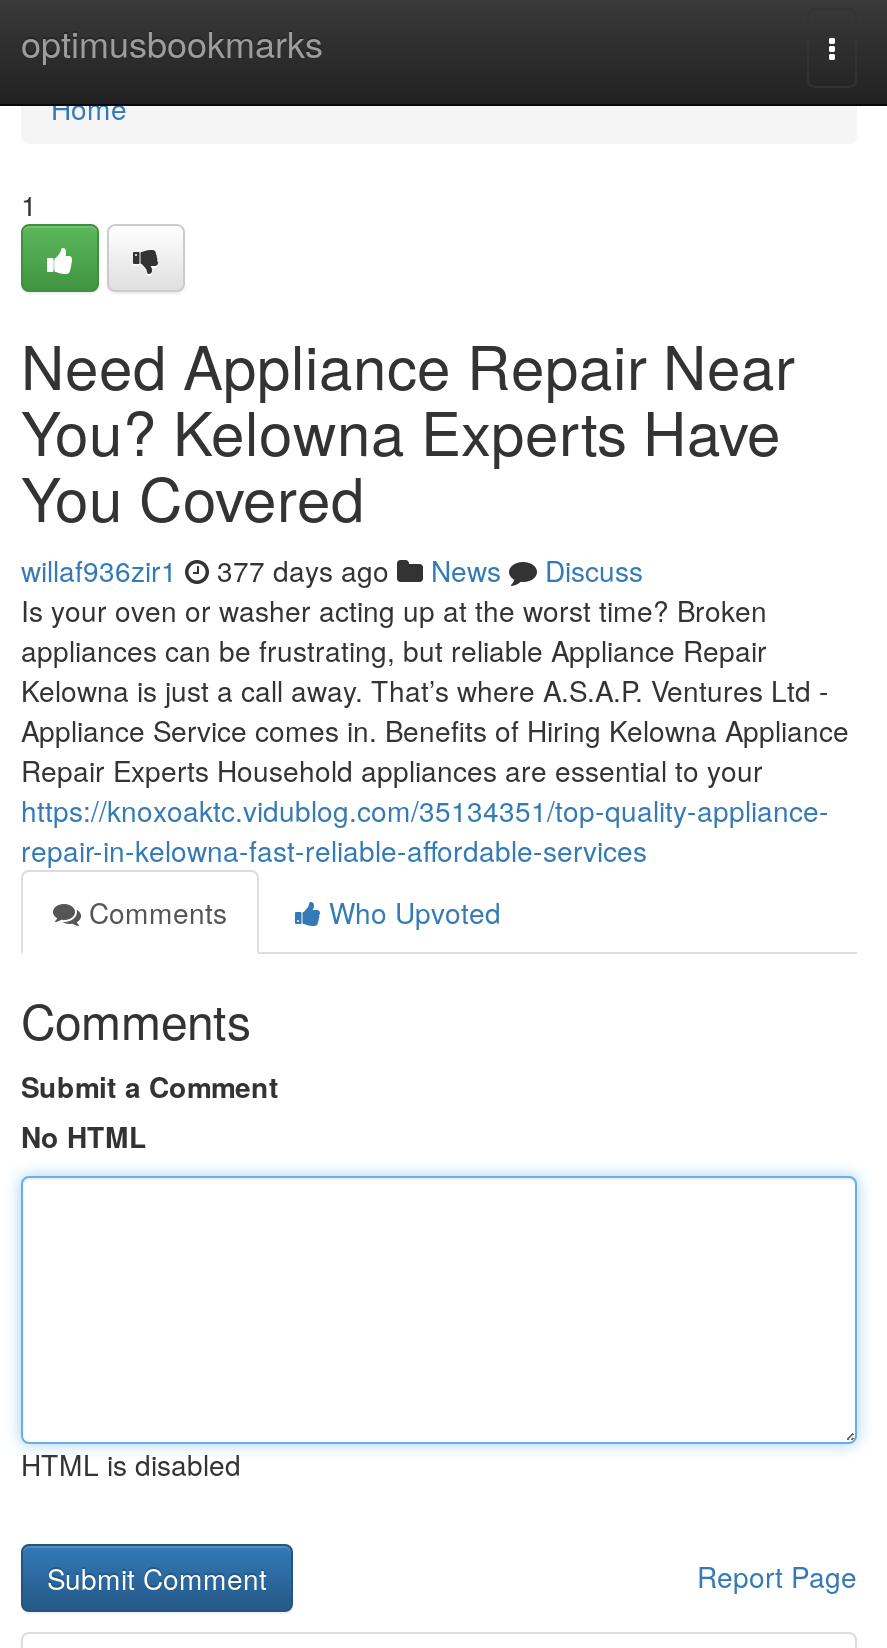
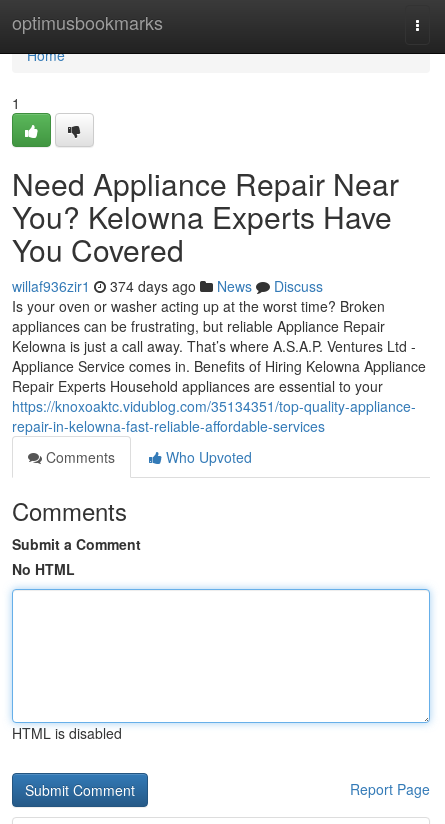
- willaf936zir1 377 days ago News Discuss
+ willaf936zir1 374 days ago News Discuss
